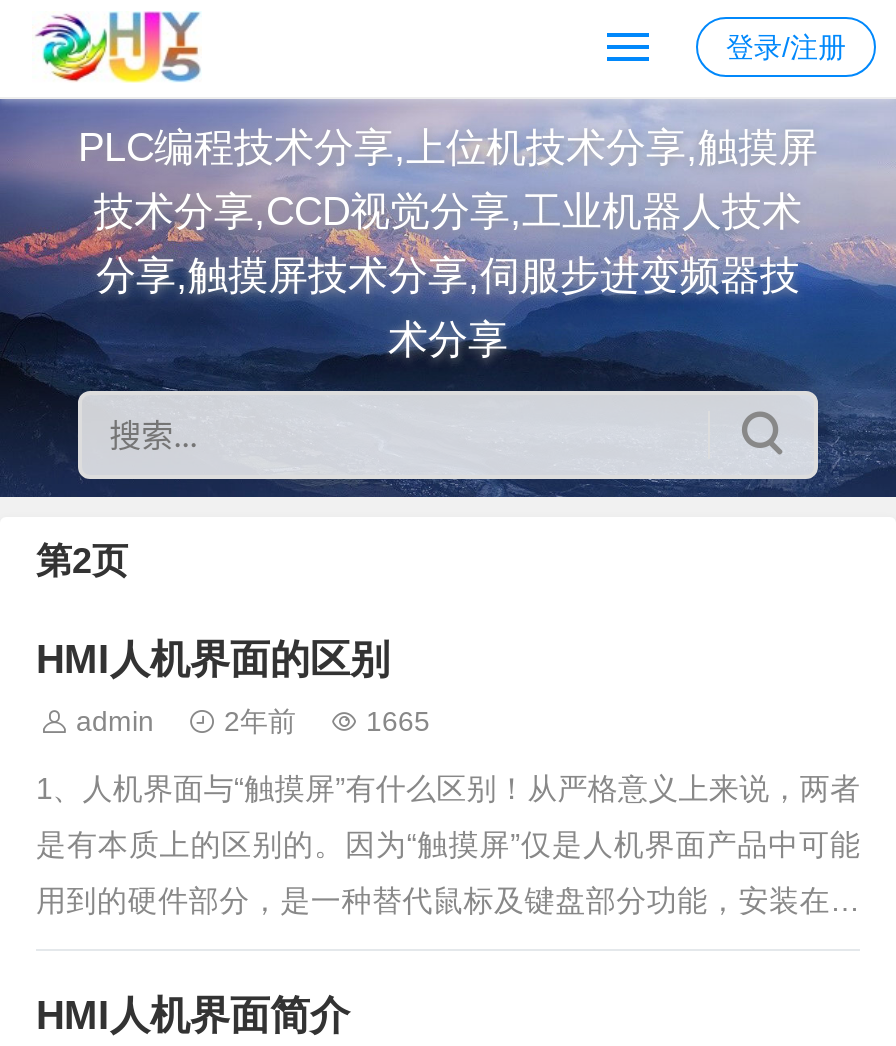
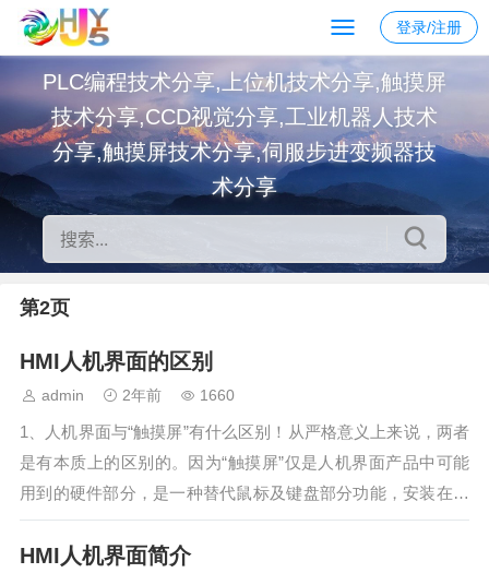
- 1665
+ 1660
